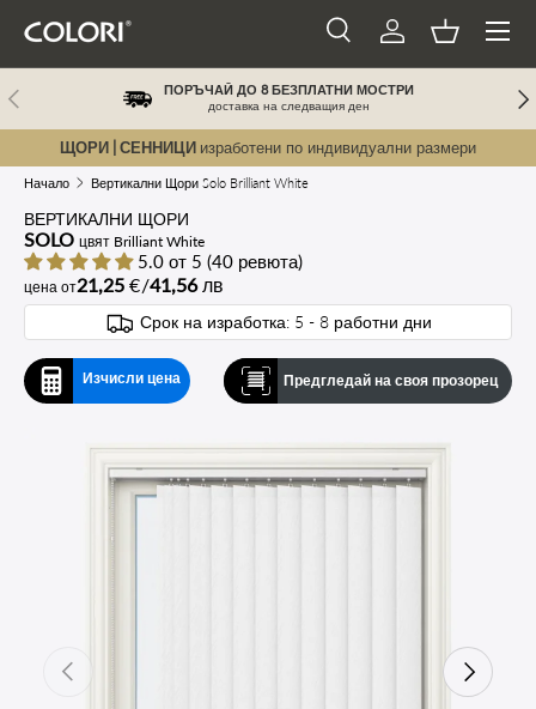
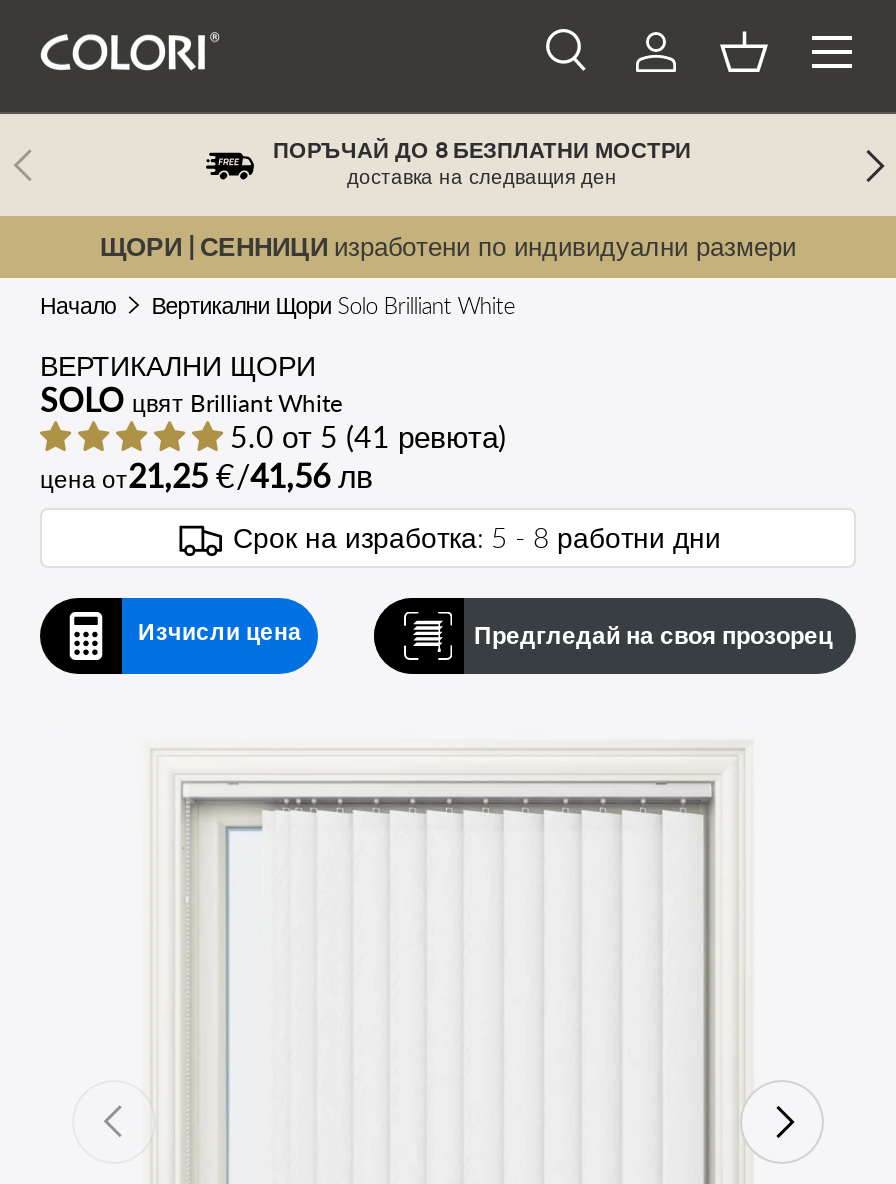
- 5.0 от 5 (40 ревюта)
+ 5.0 от 5 (41 ревюта)
